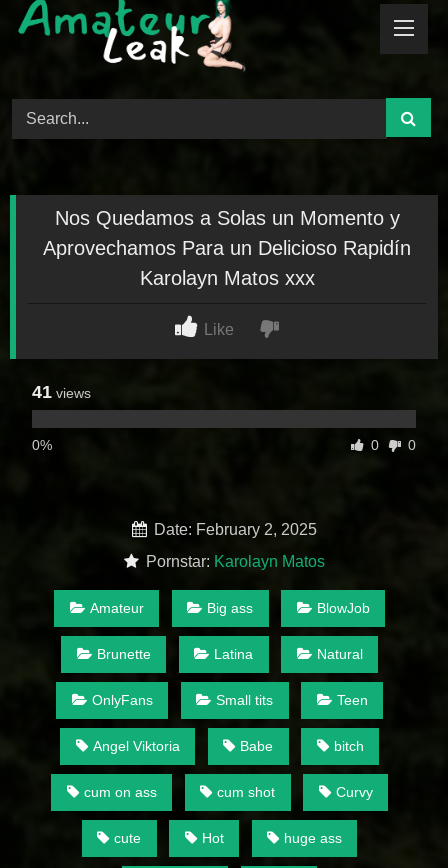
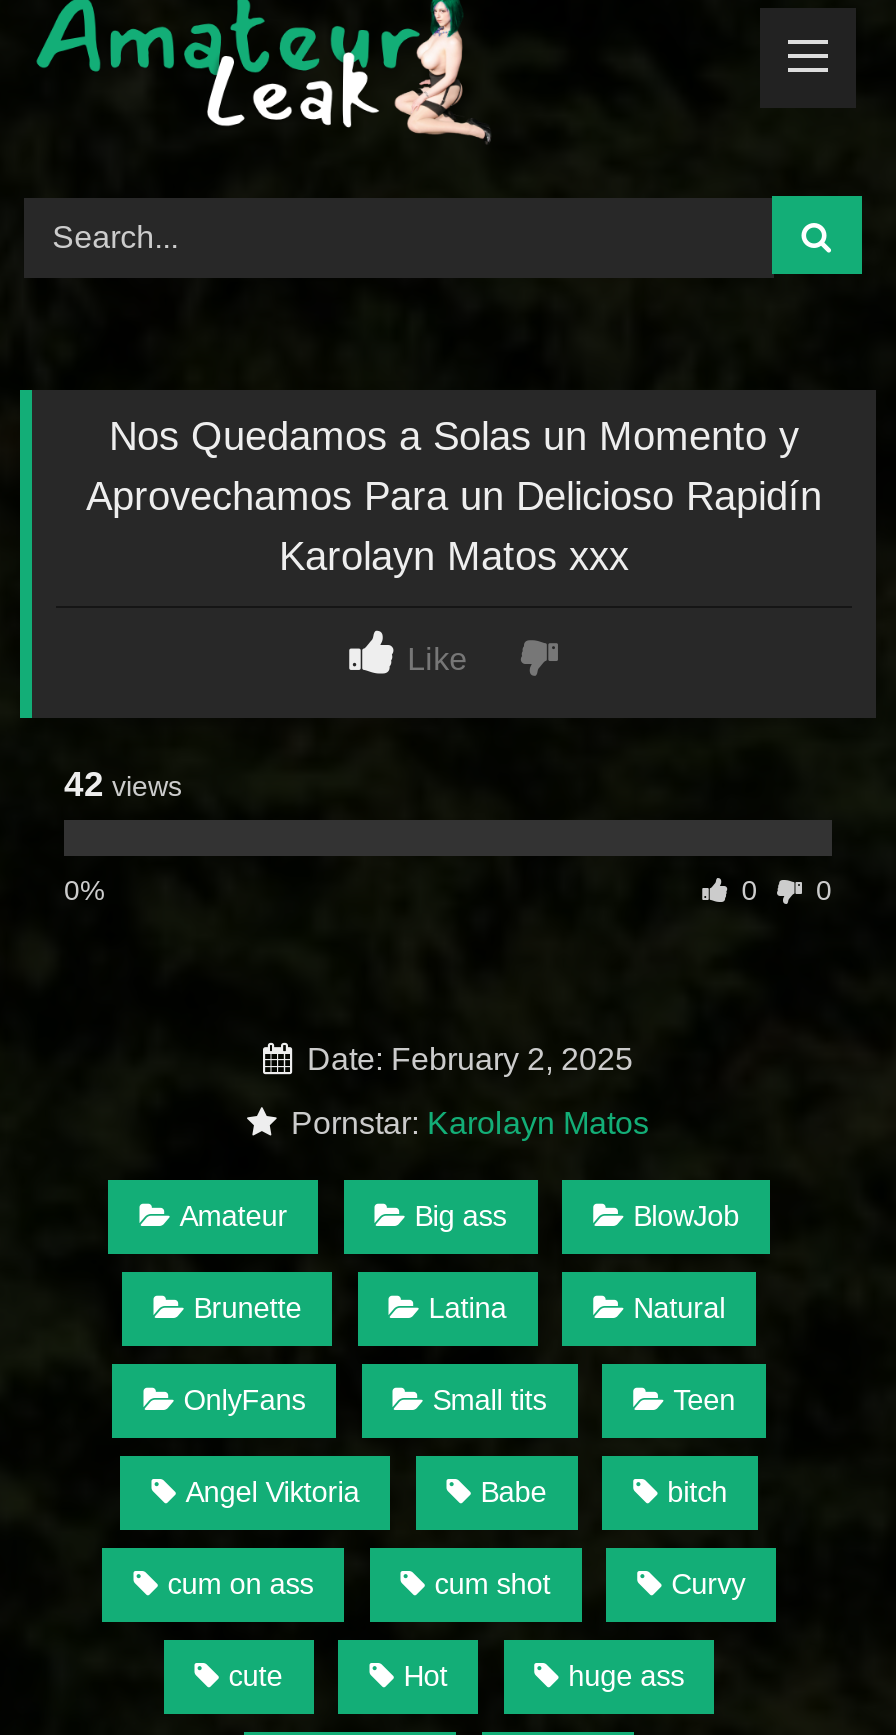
- 41 views
+ 42 views
